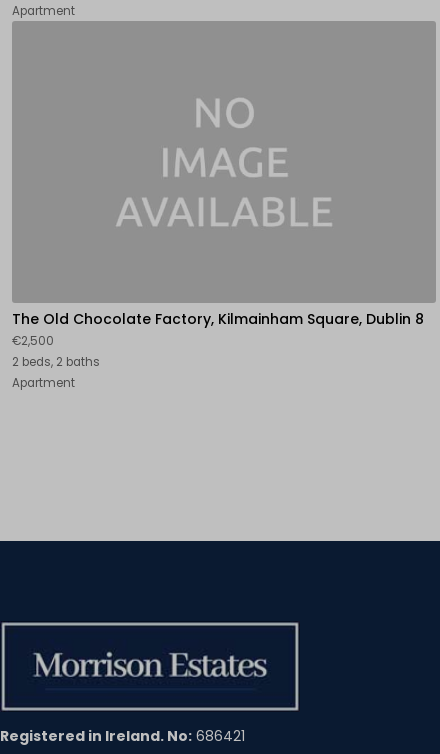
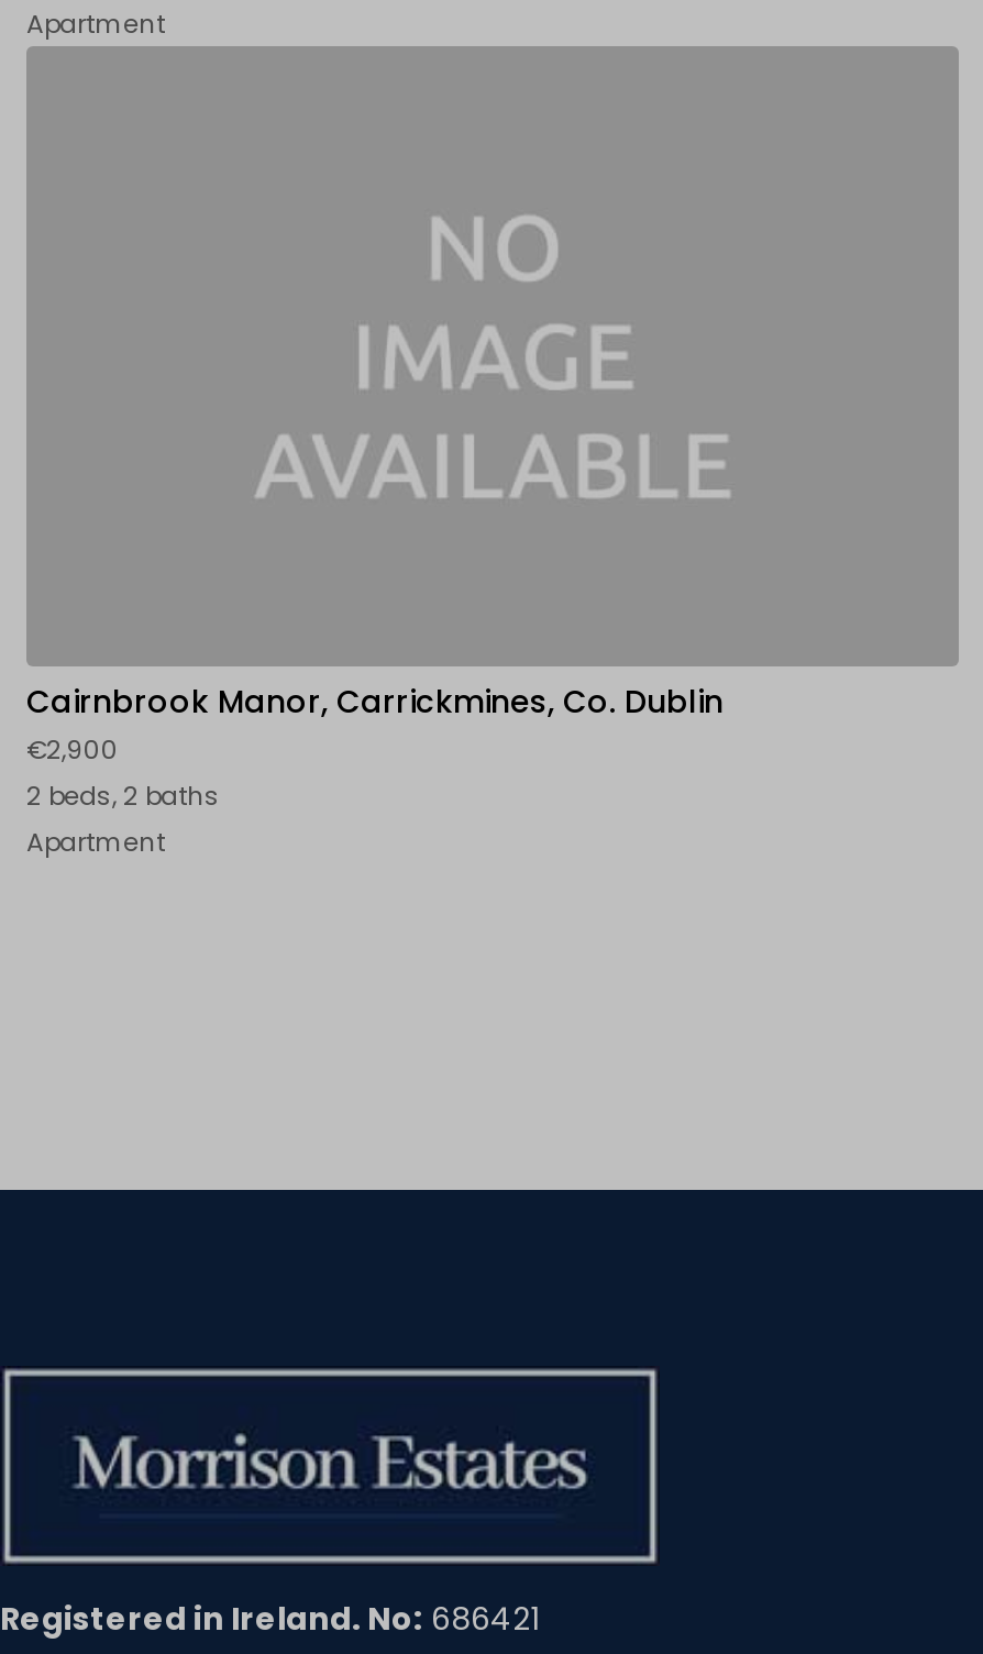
- The Old Chocolate Factory, Kilmainham Square, Dublin 8
- €2,500
+ Cairnbrook Manor, Carrickmines, Co. Dublin
+ €2,900
